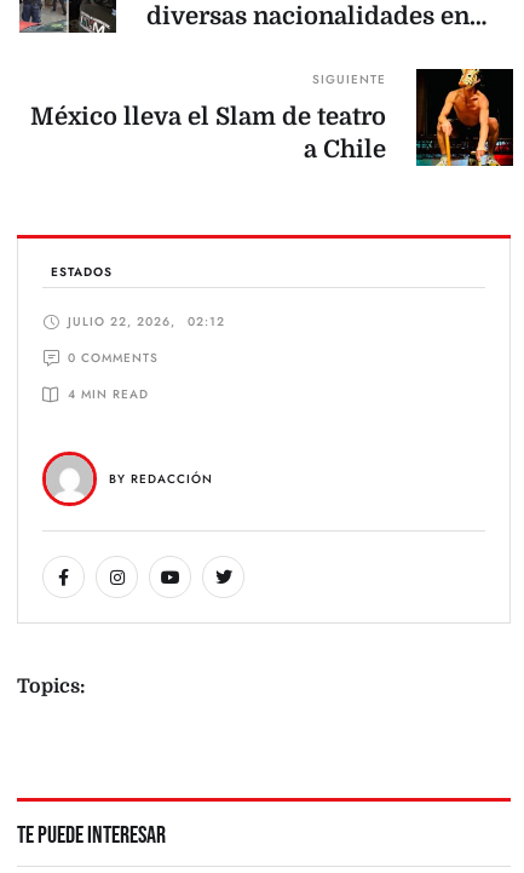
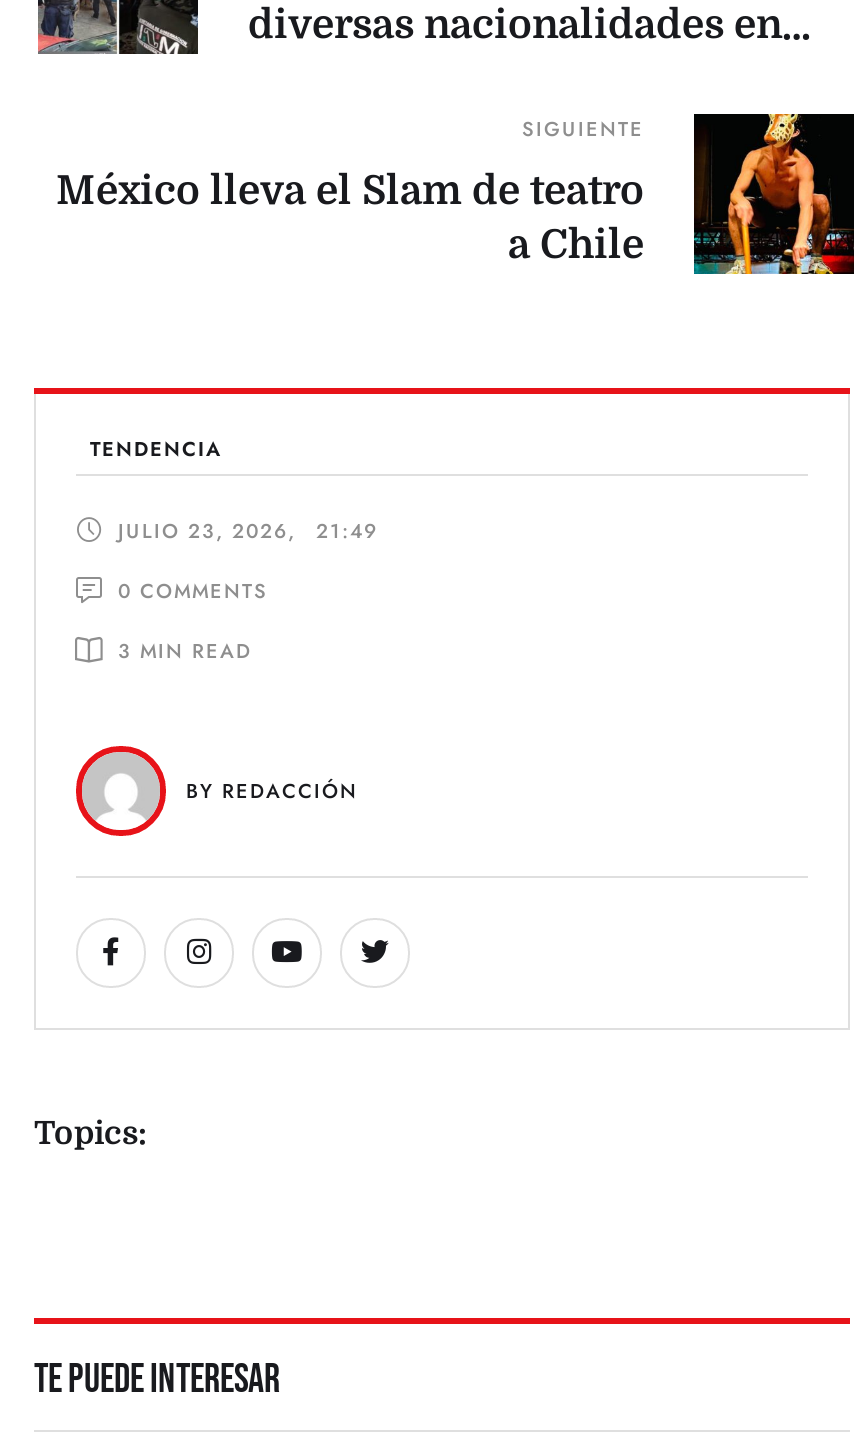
- ESTADOS
+ TENDENCIA

- JULIO 22, 2026,
- 02:12
+ JULIO 23, 2026,
+ 21:49

- 4 MIN READ
+ 3 MIN READ
